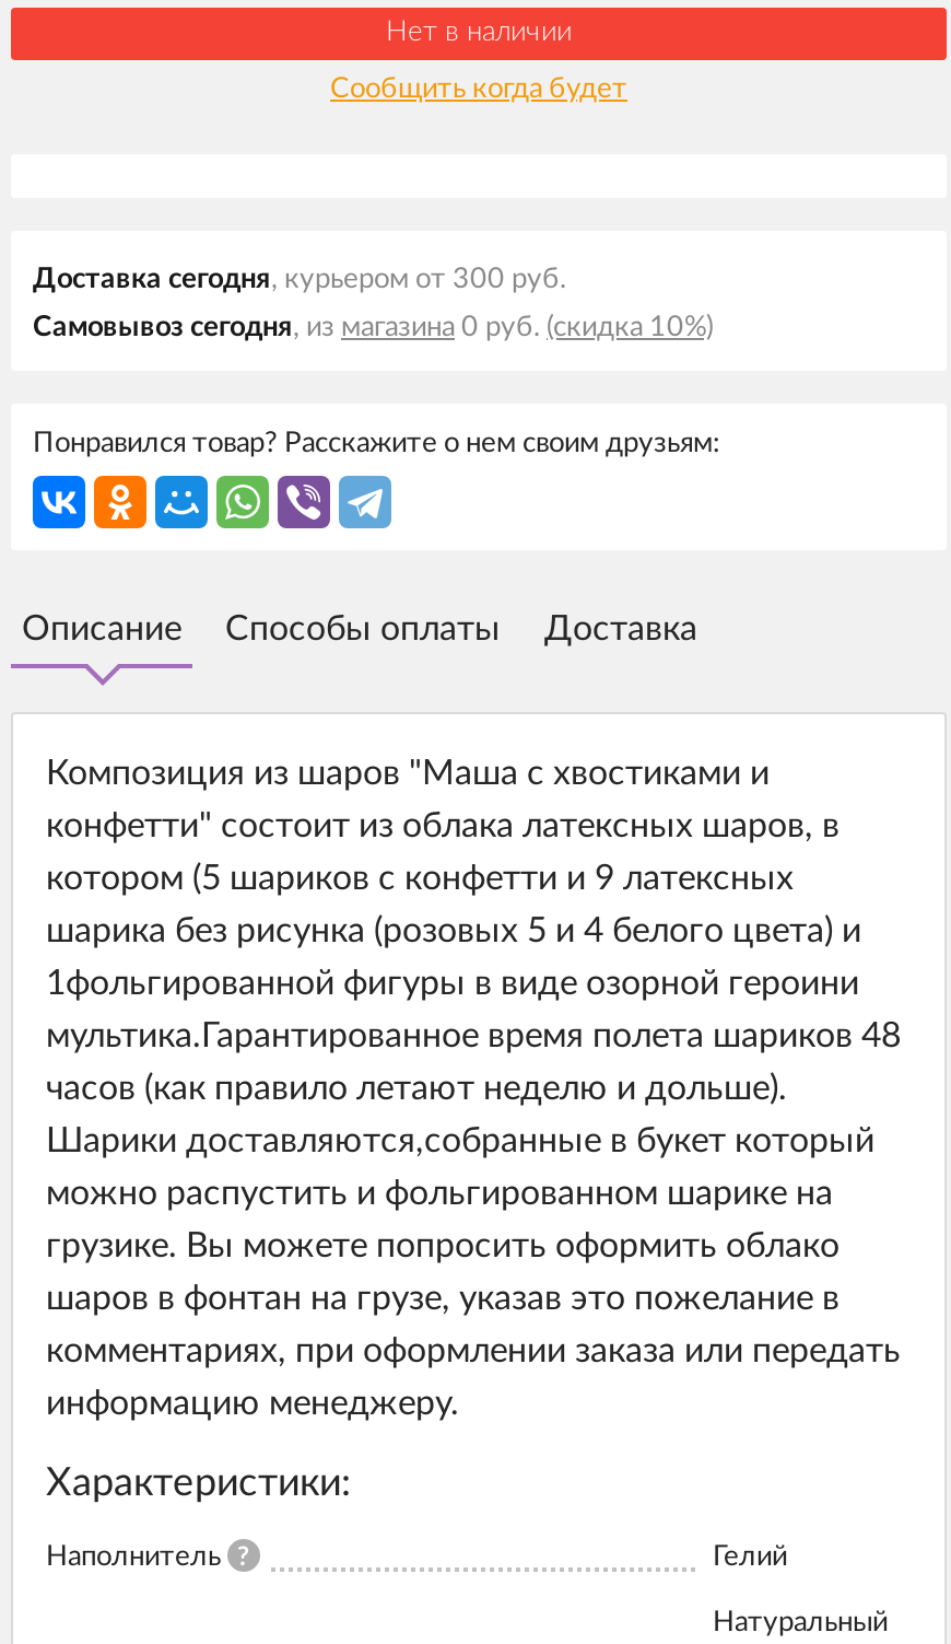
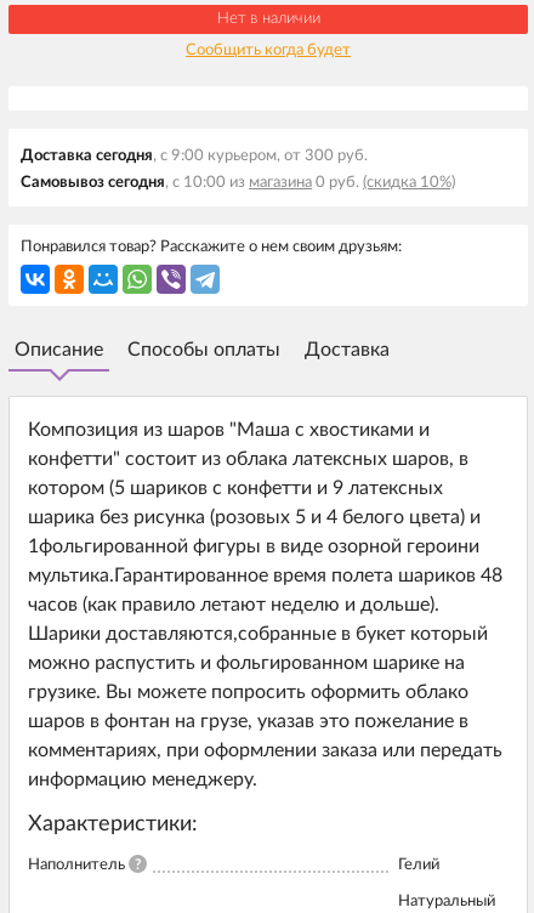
- Доставка cегодня, курьером от 300 руб.
+ Доставка сегодня, с 9:00 курьером, от 300 руб.

- Самовывоз cегодня, из магазина 0 руб. (скидка 10%)
+ Самовывоз сегодня, с 10:00 из магазина 0 руб. (скидка 10%)
